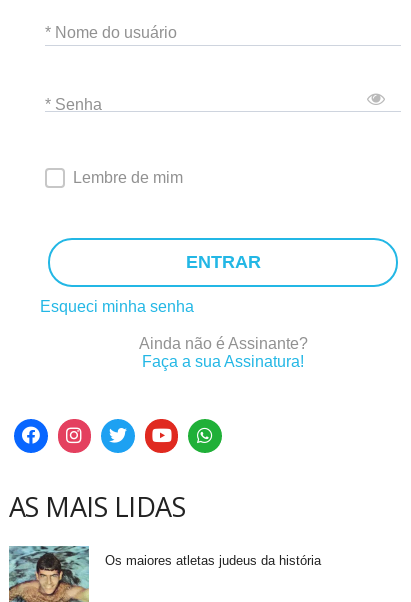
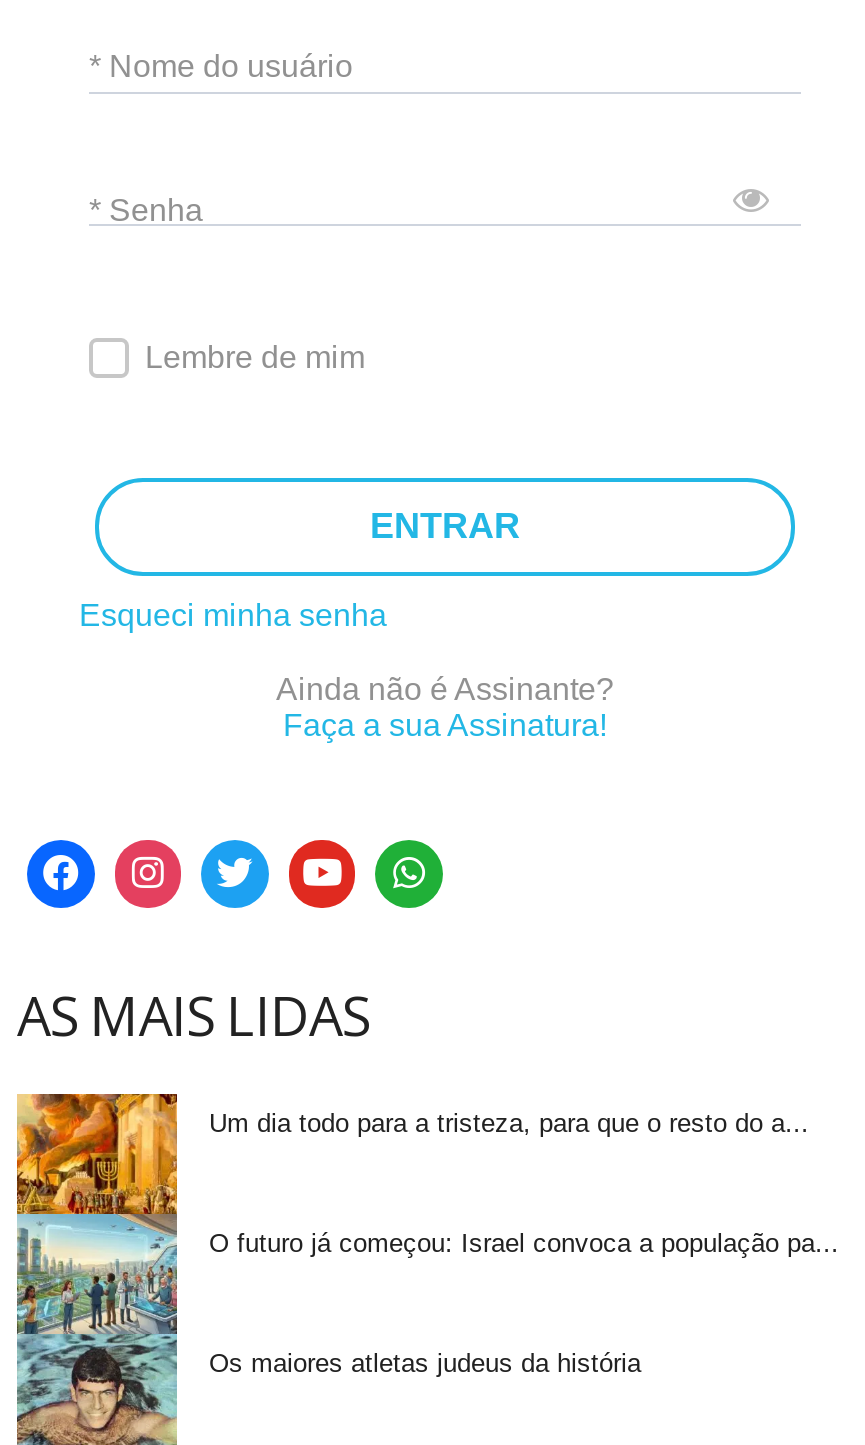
+ [image]
+ Um dia todo para a tristeza, para que o resto do a...

+ O futuro já começou: Israel convoca a população pa...
